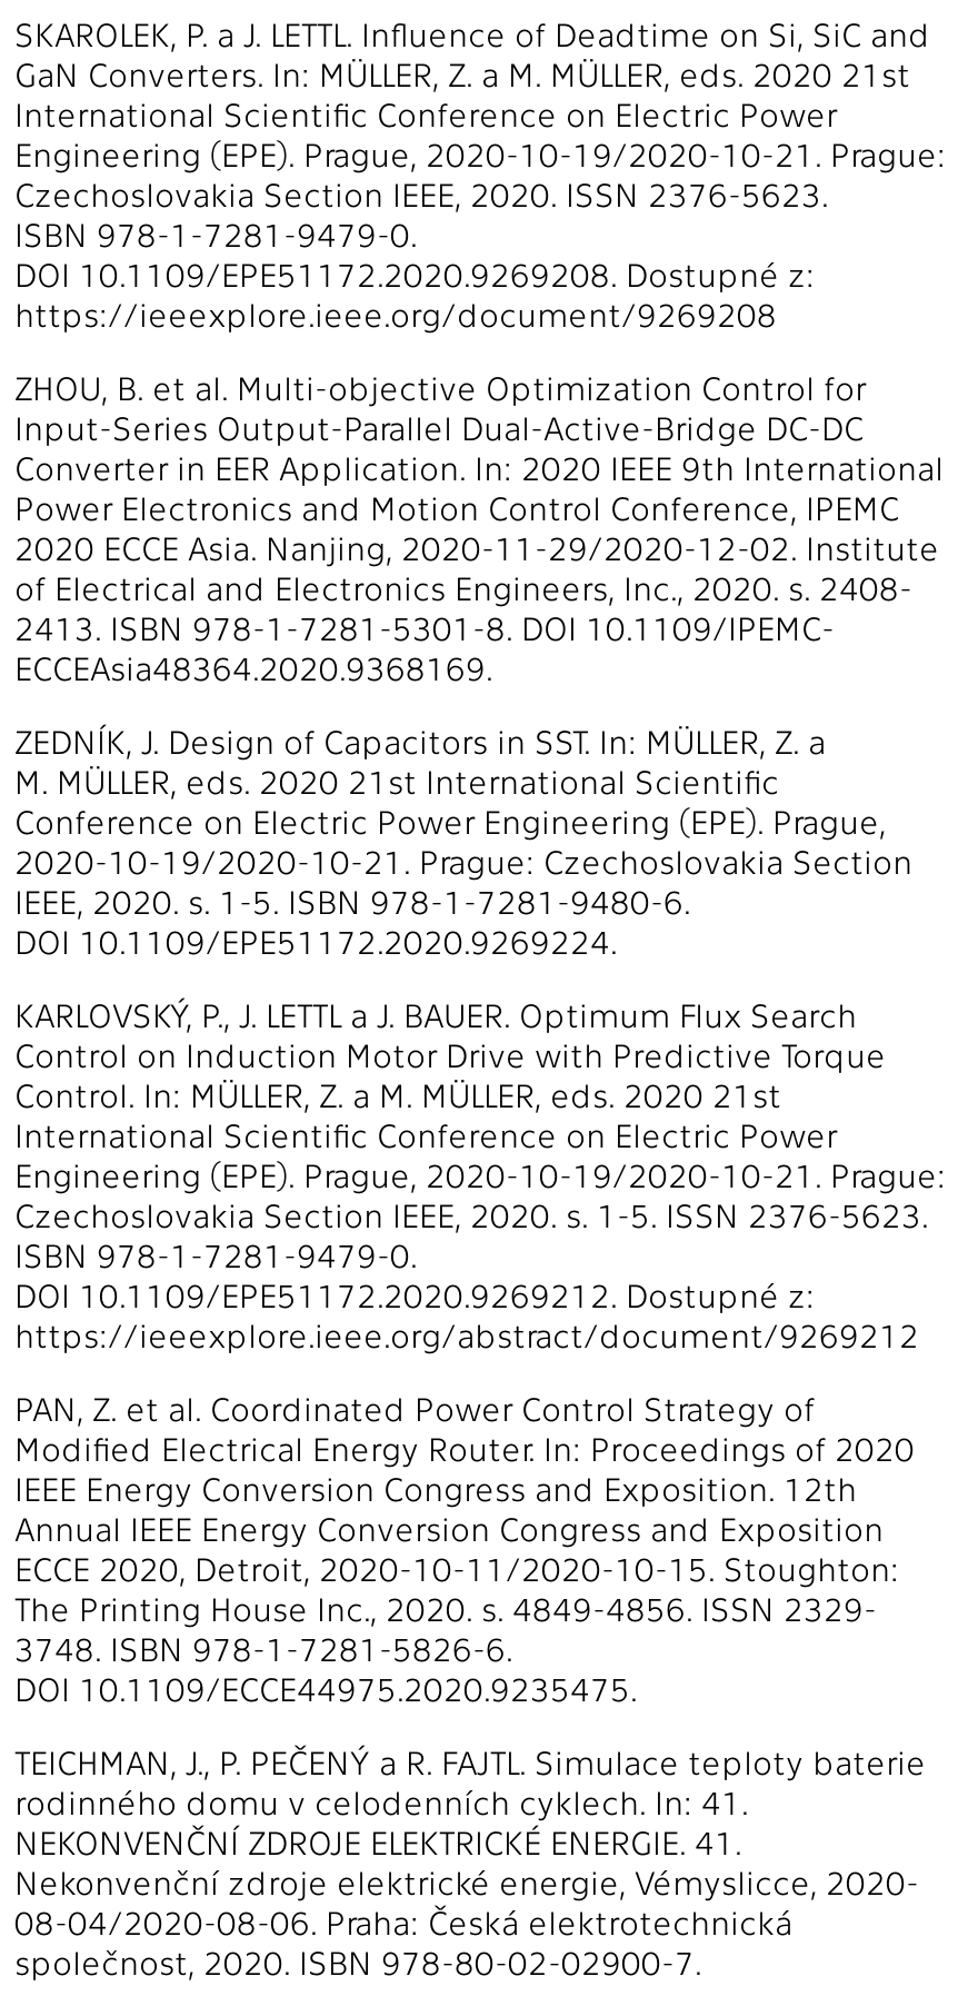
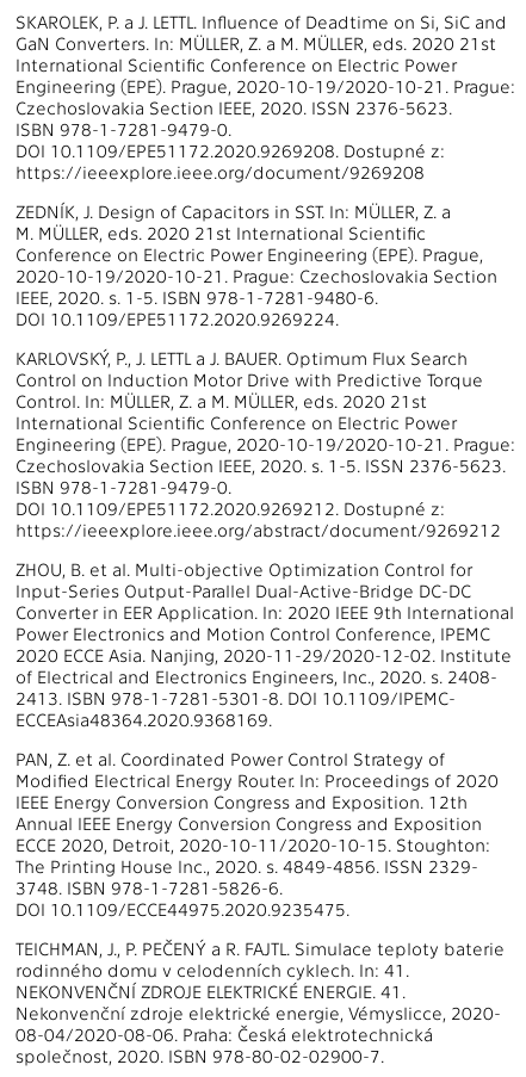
moved down: ZHOU, B. et al. Multi-objective Optimization Control for | Input-Series Output-Parallel Dual-Active-Bridge DC-DC | Converter in EER Application. In: 2020 IEEE 9th International | Power Electronics and Motion Control Conference, IPEMC | 2020 ECCE Asia. Nanjing, 2020-11-29/2020-12-02. Institute | of Electrical and Electronics Engineers, Inc., 2020. s. 2408- | 2413. ISBN 978-1-7281-5301-8. DOI 10.1109/IPEMC- | ECCEAsia48364.2020.9368169.

moved up: ZEDNÍK, J. Design of Capacitors in SST. In: MÜLLER, Z. a | M. MÜLLER, eds. 2020 21st International Scientific | Conference on Electric Power Engineering (EPE). Prague, | ... | DOI 10.1109/EPE51172.2020.9269212. Dostupné z: | https://ieeexplore.ieee.org/abstract/document/9269212
